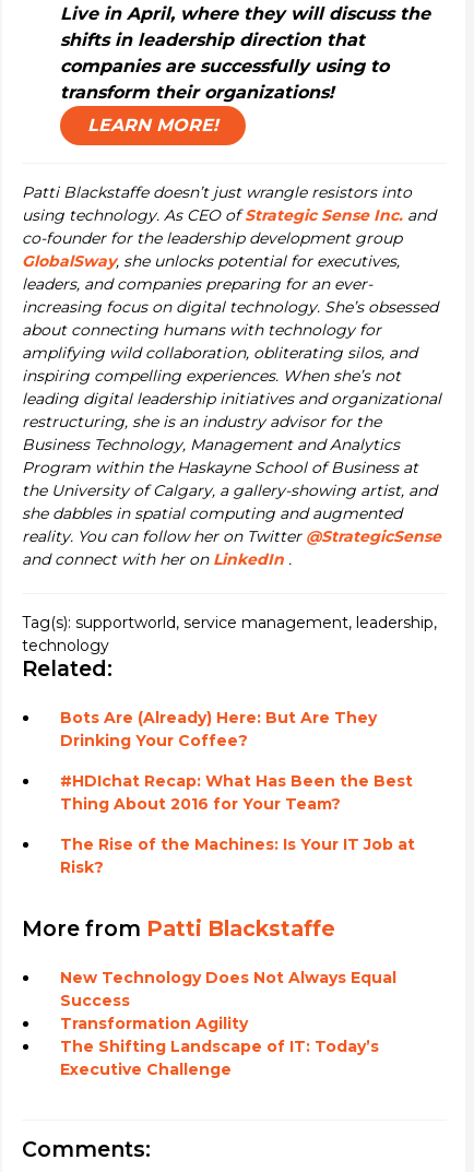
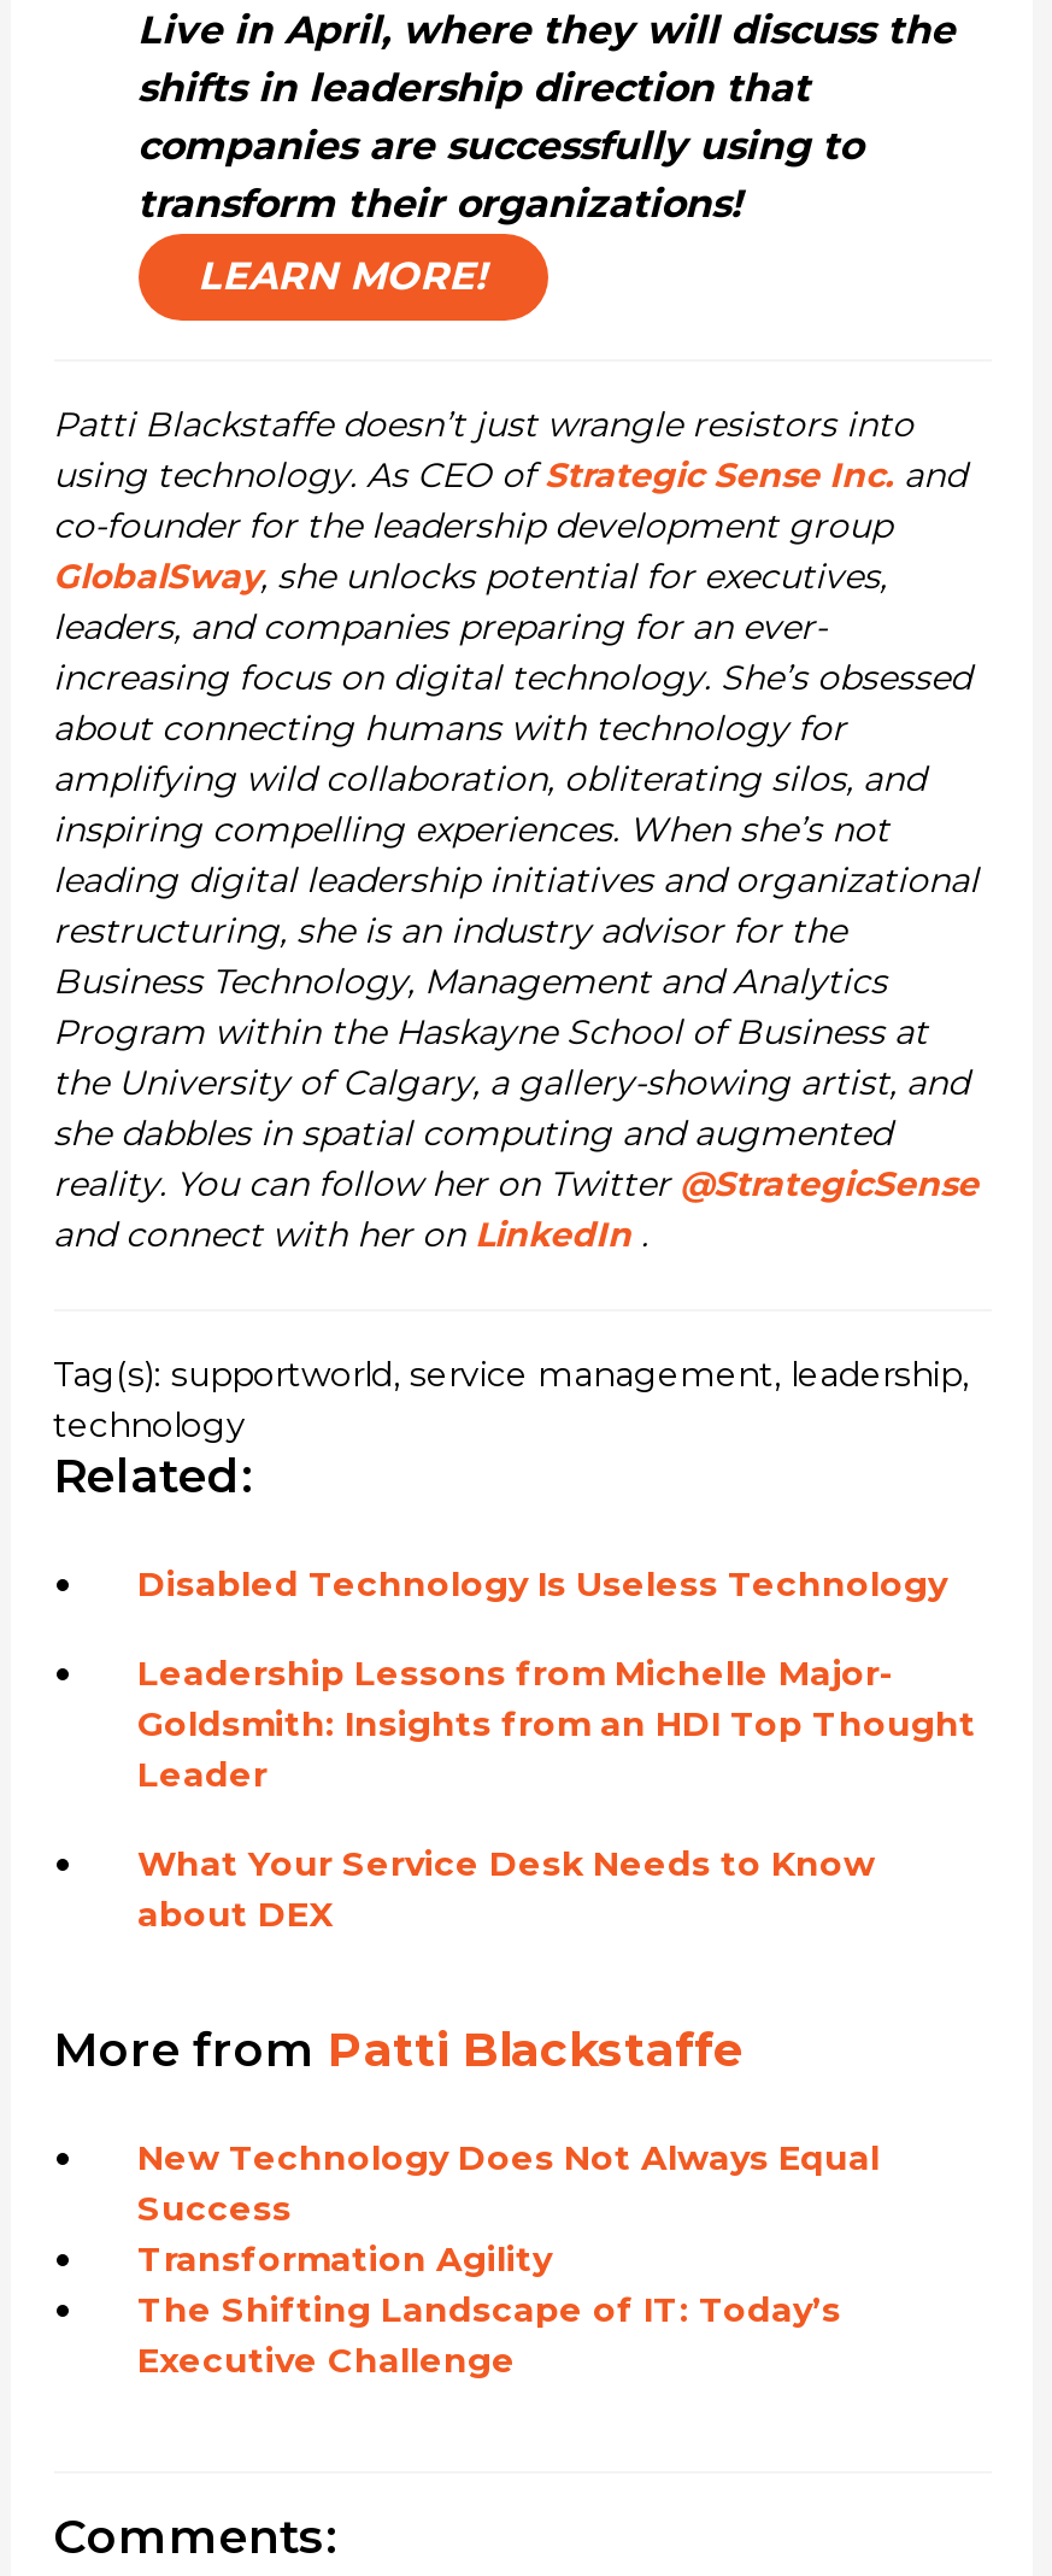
- Bots Are (Already) Here: But Are They
- Drinking Your Coffee?
+ Disabled Technology Is Useless Technology

- #HDIchat Recap: What Has Been the Best
- Thing About 2016 for Your Team?
+ Leadership Lessons from Michelle Major-
+ Goldsmith: Insights from an HDI Top Thought
+ Leader

- The Rise of the Machines: Is Your IT Job at
- Risk?
+ What Your Service Desk Needs to Know
+ about DEX
